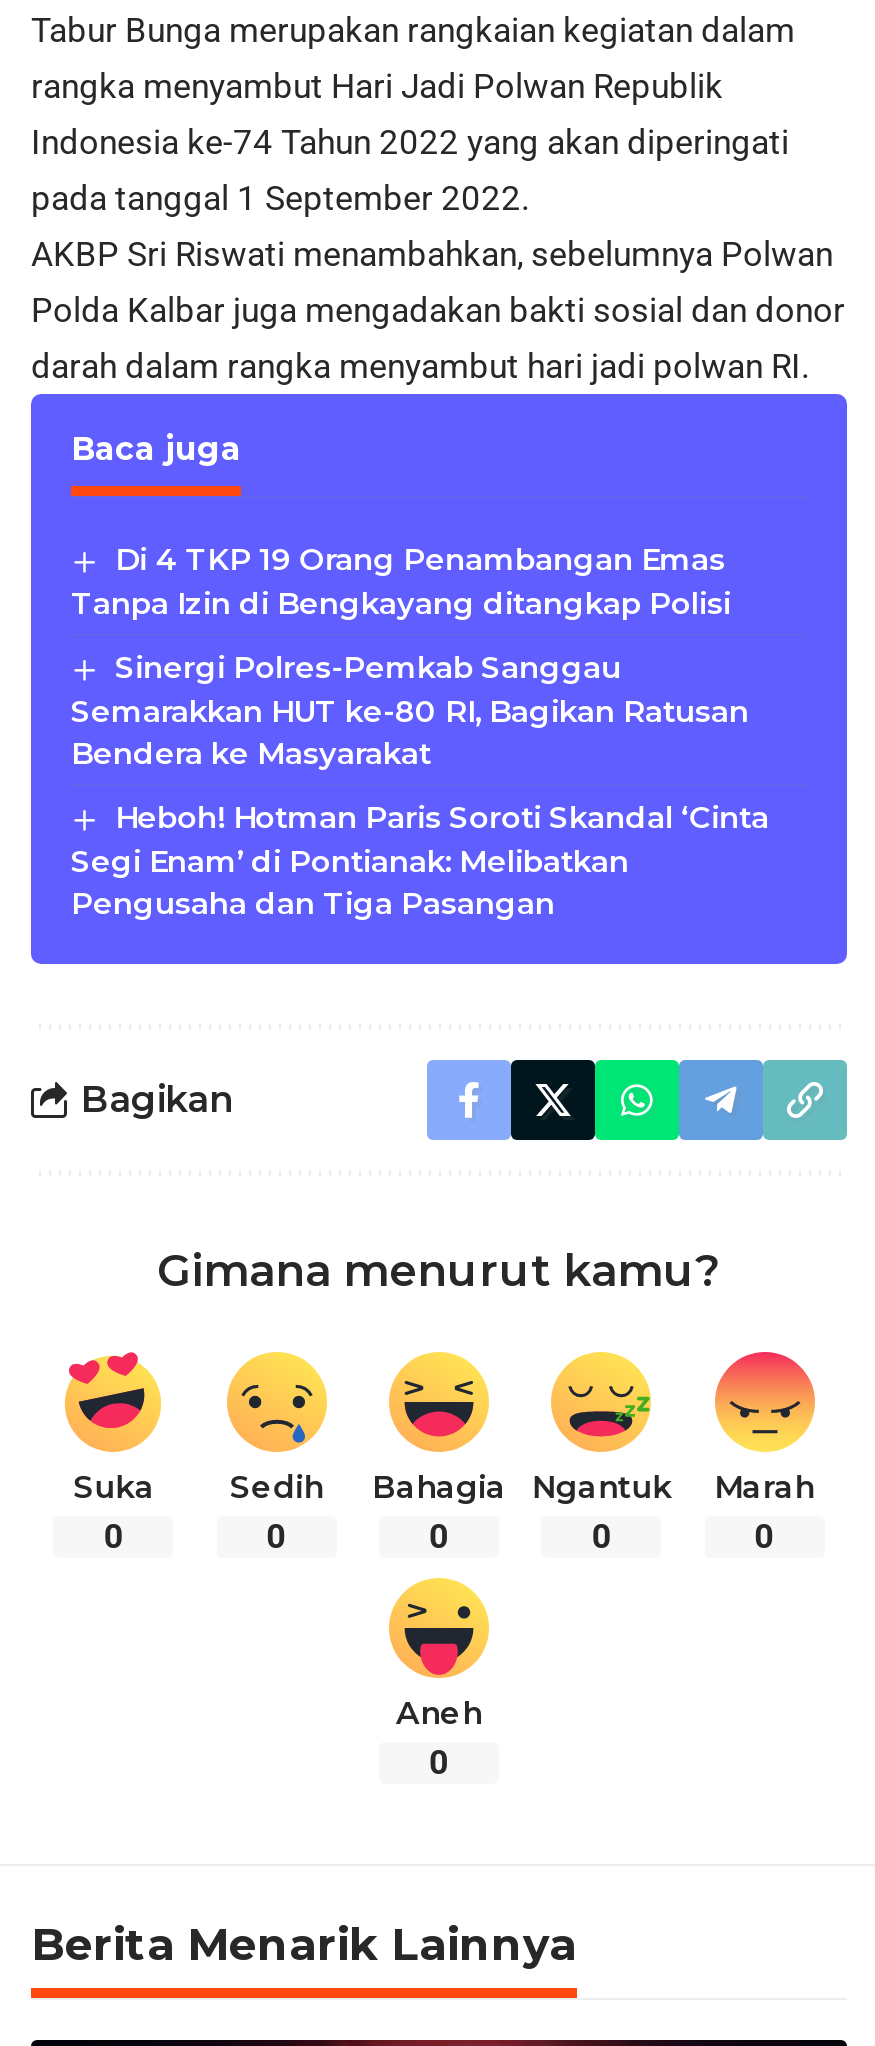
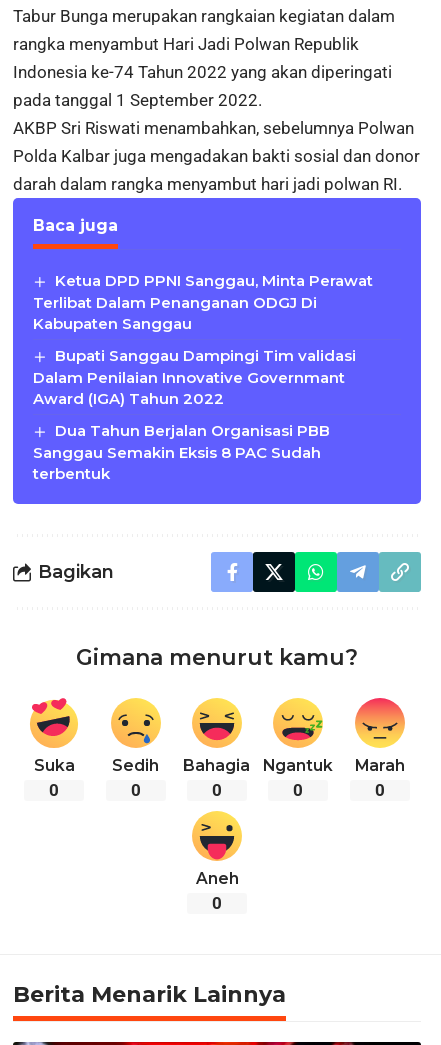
- Di 4 TKP 19 Orang Penambangan Emas
- Tanpa Izin di Bengkayang ditangkap Polisi
+ Ketua DPD PPNI Sanggau, Minta Perawat
+ Terlibat Dalam Penanganan ODGJ Di
+ Kabupaten Sanggau

- Sinergi Polres-Pemkab Sanggau
- Semarakkan HUT ke-80 RI, Bagikan Ratusan
- Bendera ke Masyarakat
+ Bupati Sanggau Dampingi Tim validasi
+ Dalam Penilaian Innovative Governmant
+ Award (IGA) Tahun 2022

- Heboh! Hotman Paris Soroti Skandal ‘Cinta
- Segi Enam’ di Pontianak: Melibatkan
- Pengusaha dan Tiga Pasangan
+ Dua Tahun Berjalan Organisasi PBB
+ Sanggau Semakin Eksis 8 PAC Sudah
+ terbentuk
